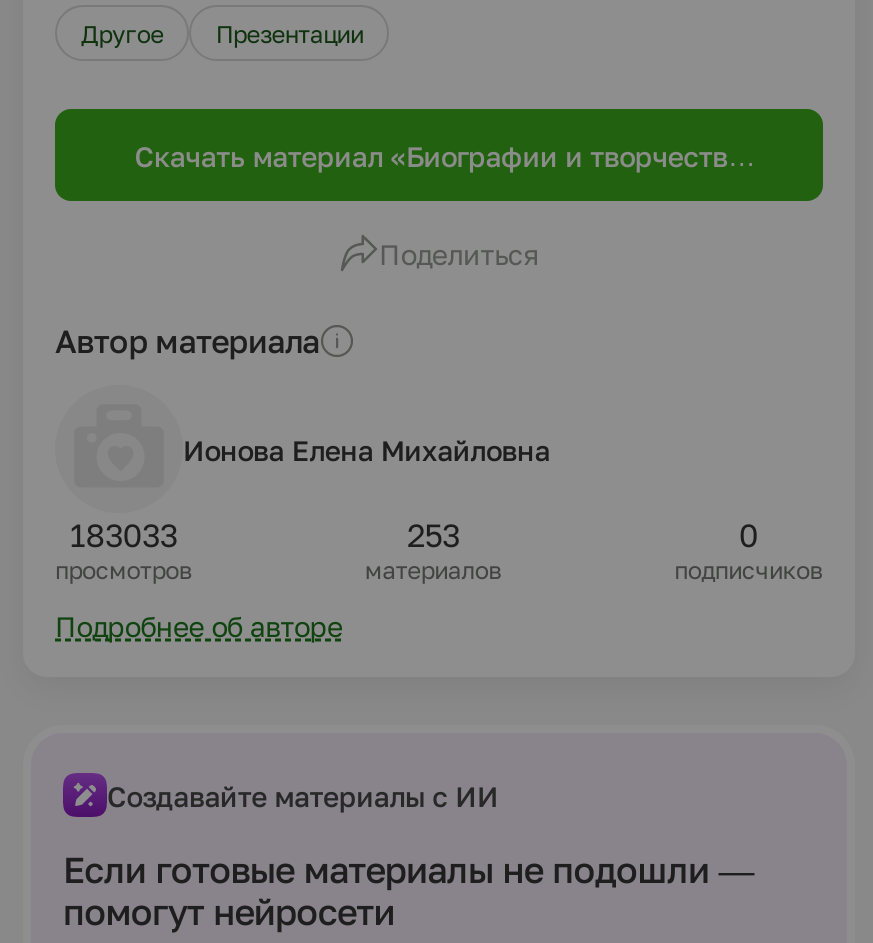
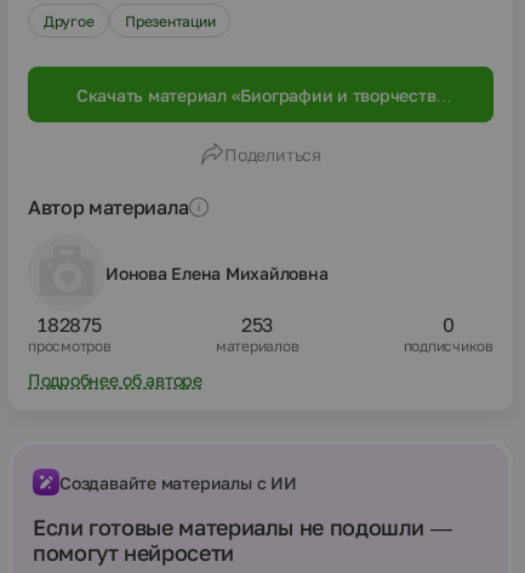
- 183033
+ 182875
